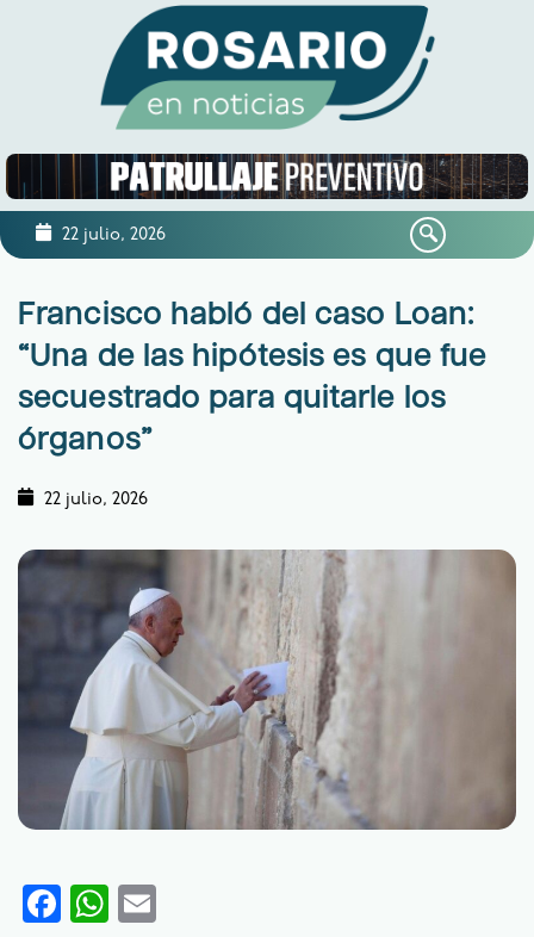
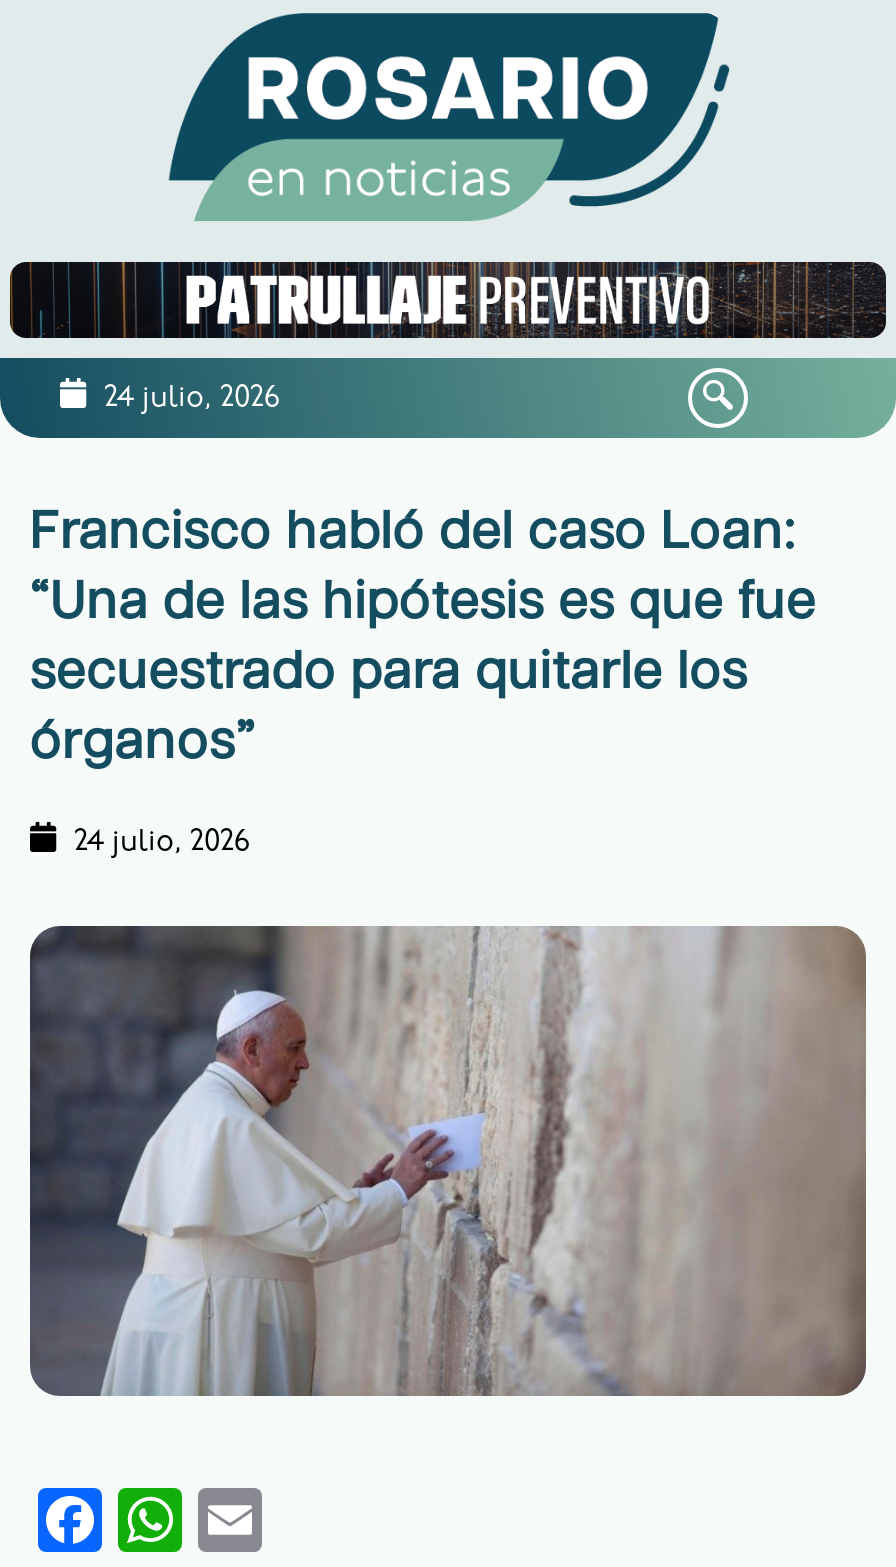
- 22 julio, 2026
+ 24 julio, 2026

- 22 julio, 2026
+ 24 julio, 2026
